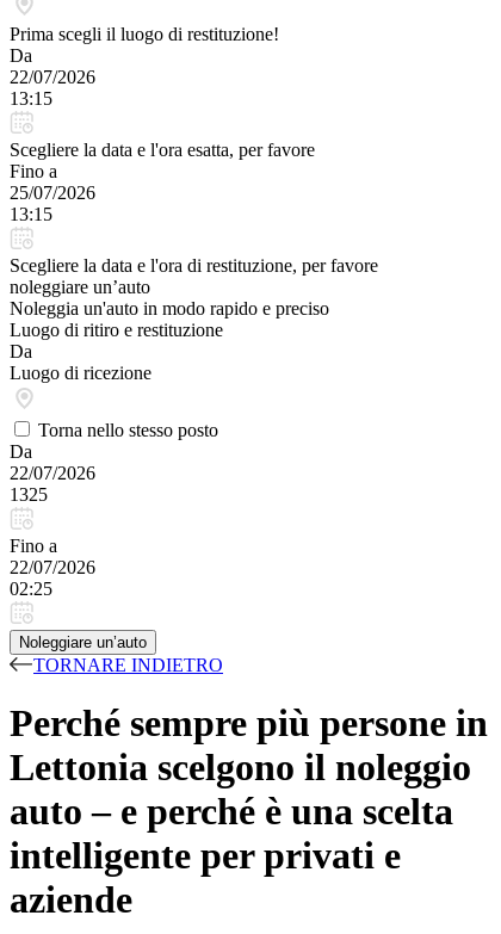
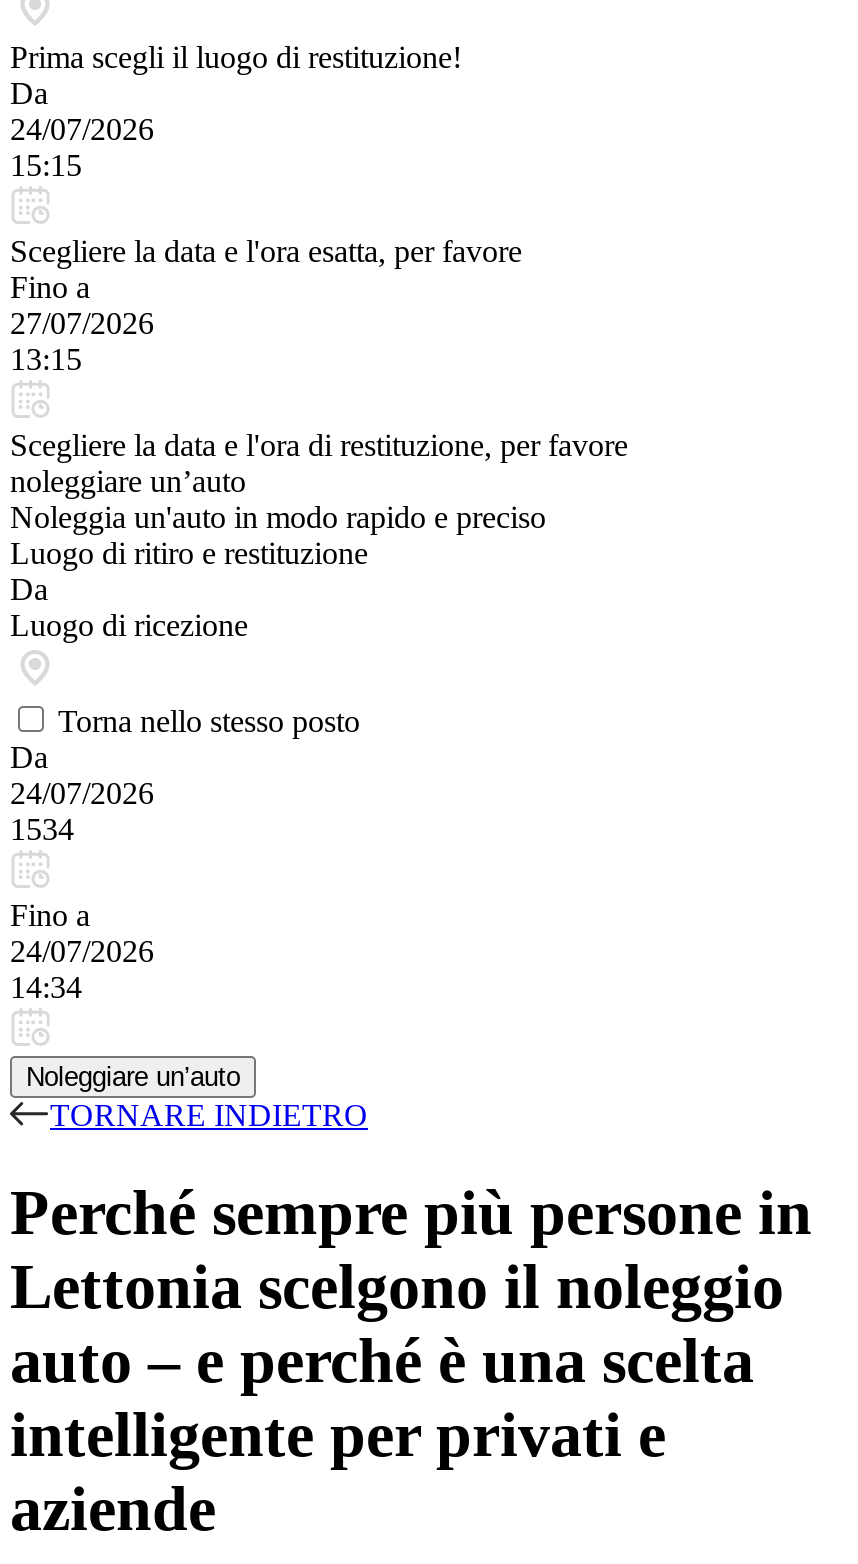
- 22/07/2026
+ 24/07/2026

- 13:15
+ 15:15

- 25/07/2026
+ 27/07/2026

- 22/07/2026
+ 24/07/2026

- 1325
+ 1534

- 22/07/2026
+ 24/07/2026

- 02:25
+ 14:34
